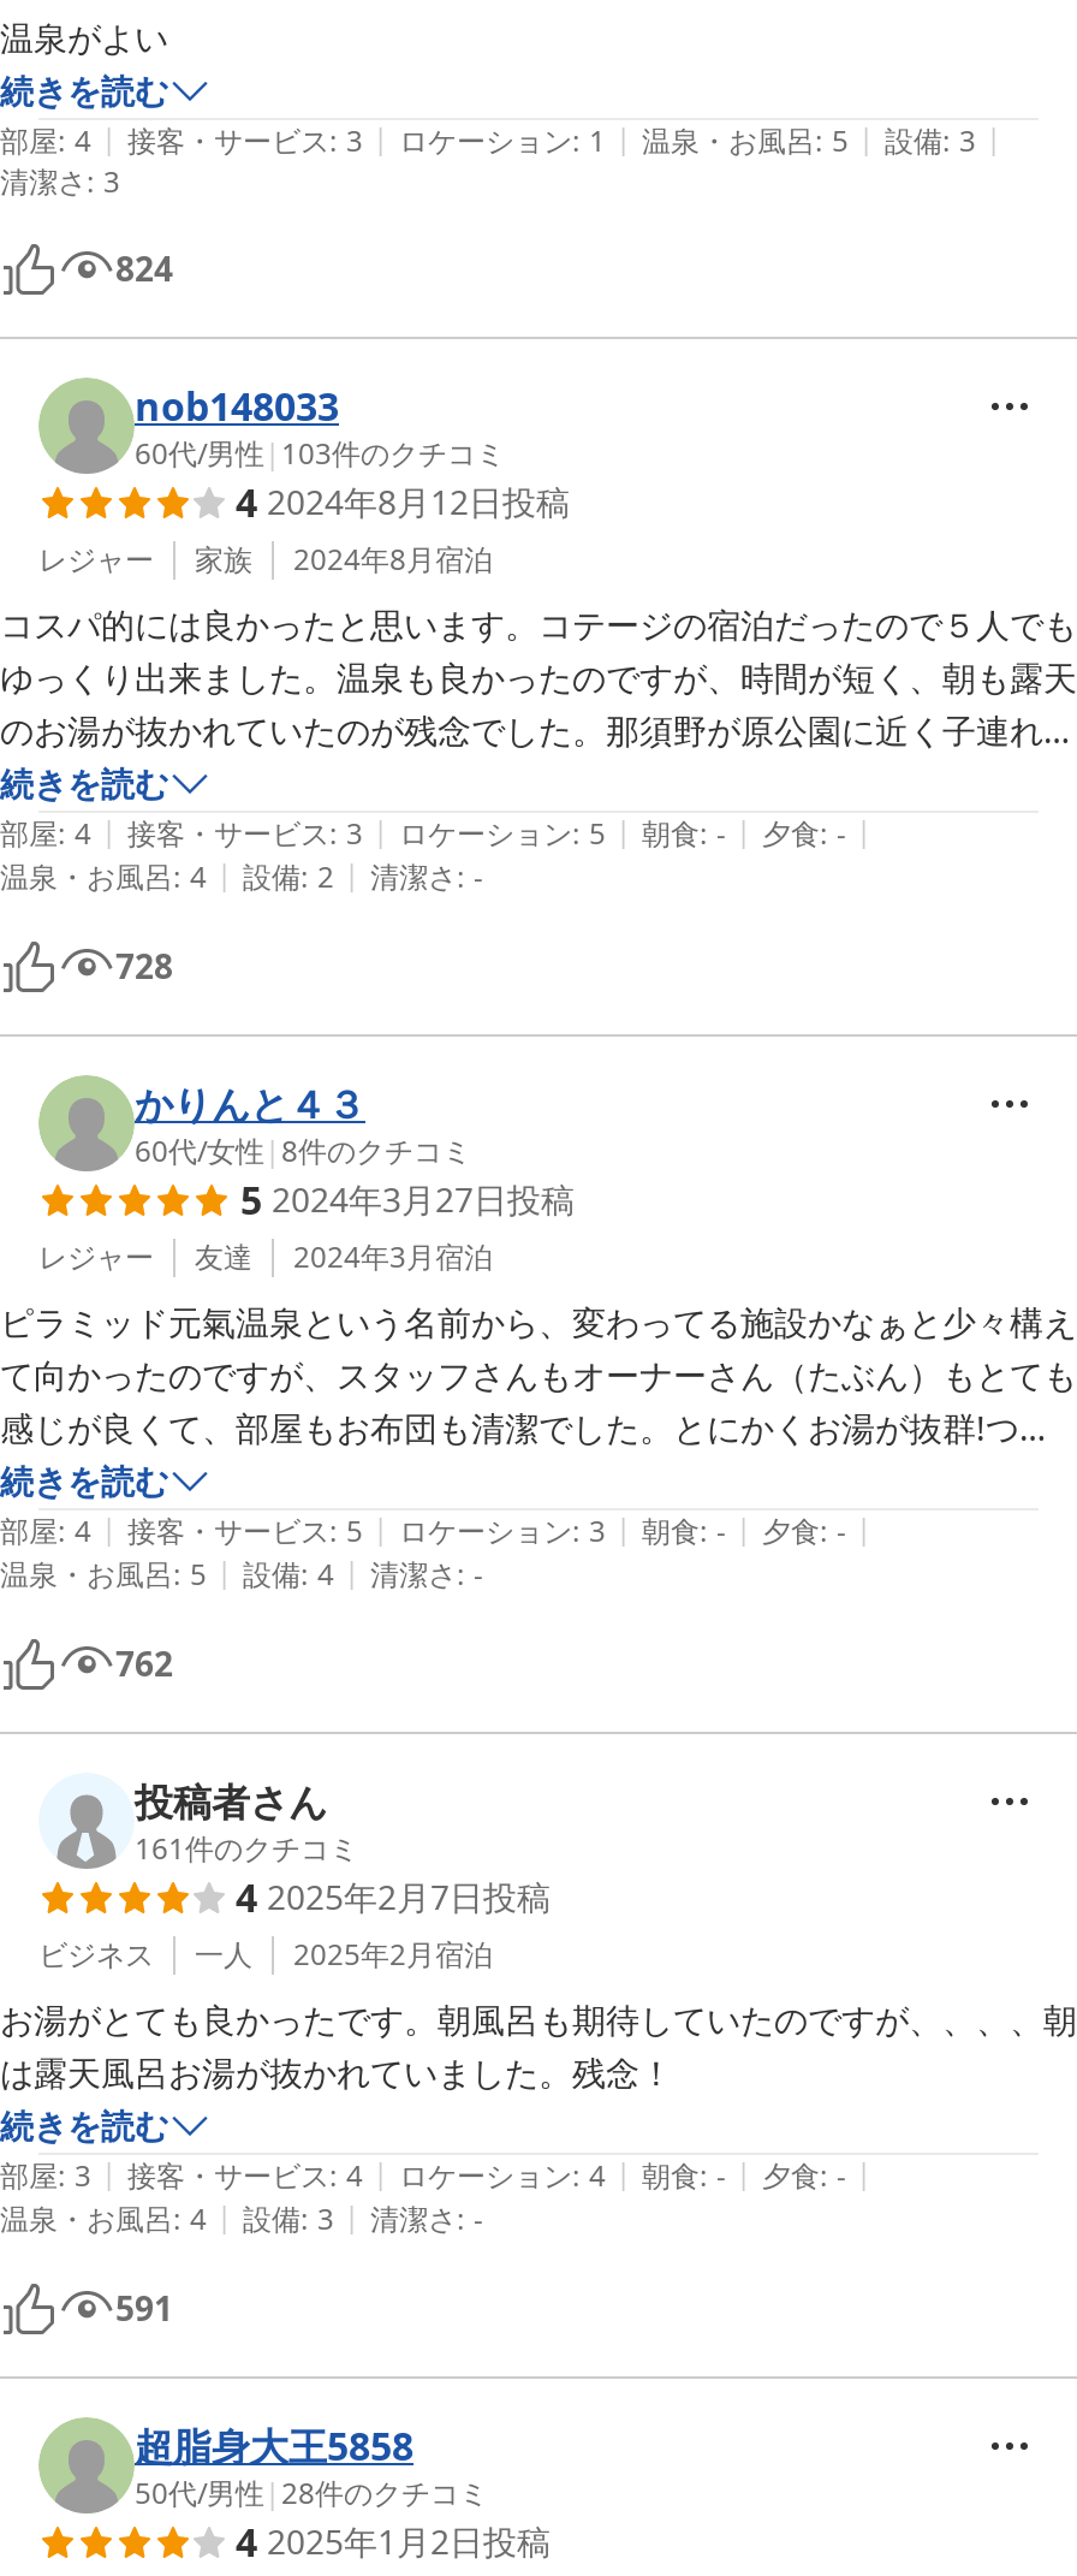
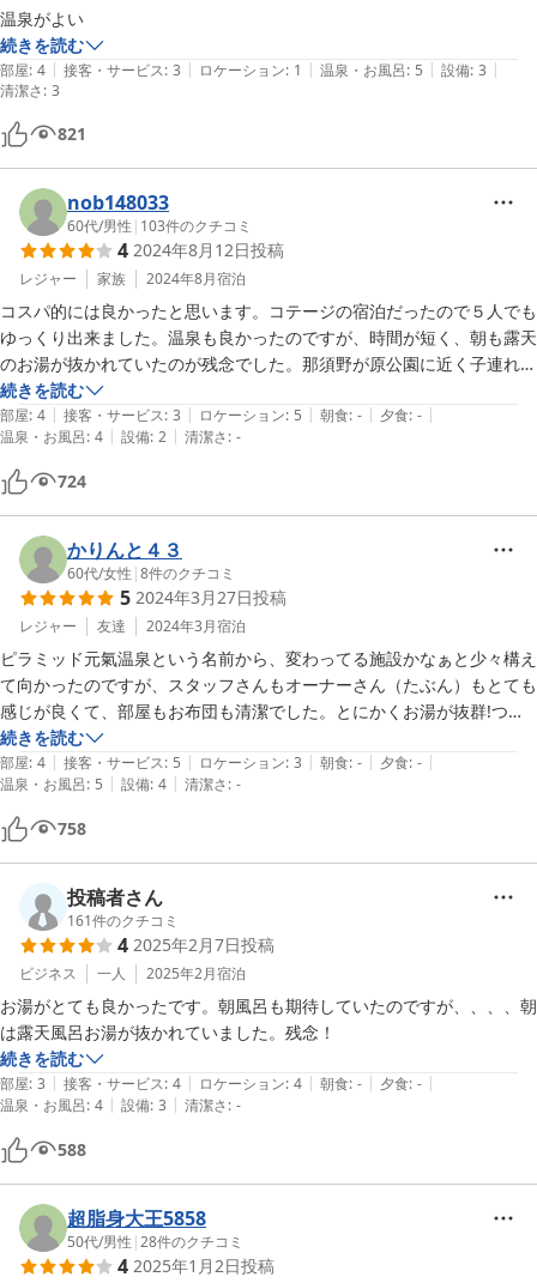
- 824
+ 821

- 728
+ 724

- 762
+ 758

- 591
+ 588
